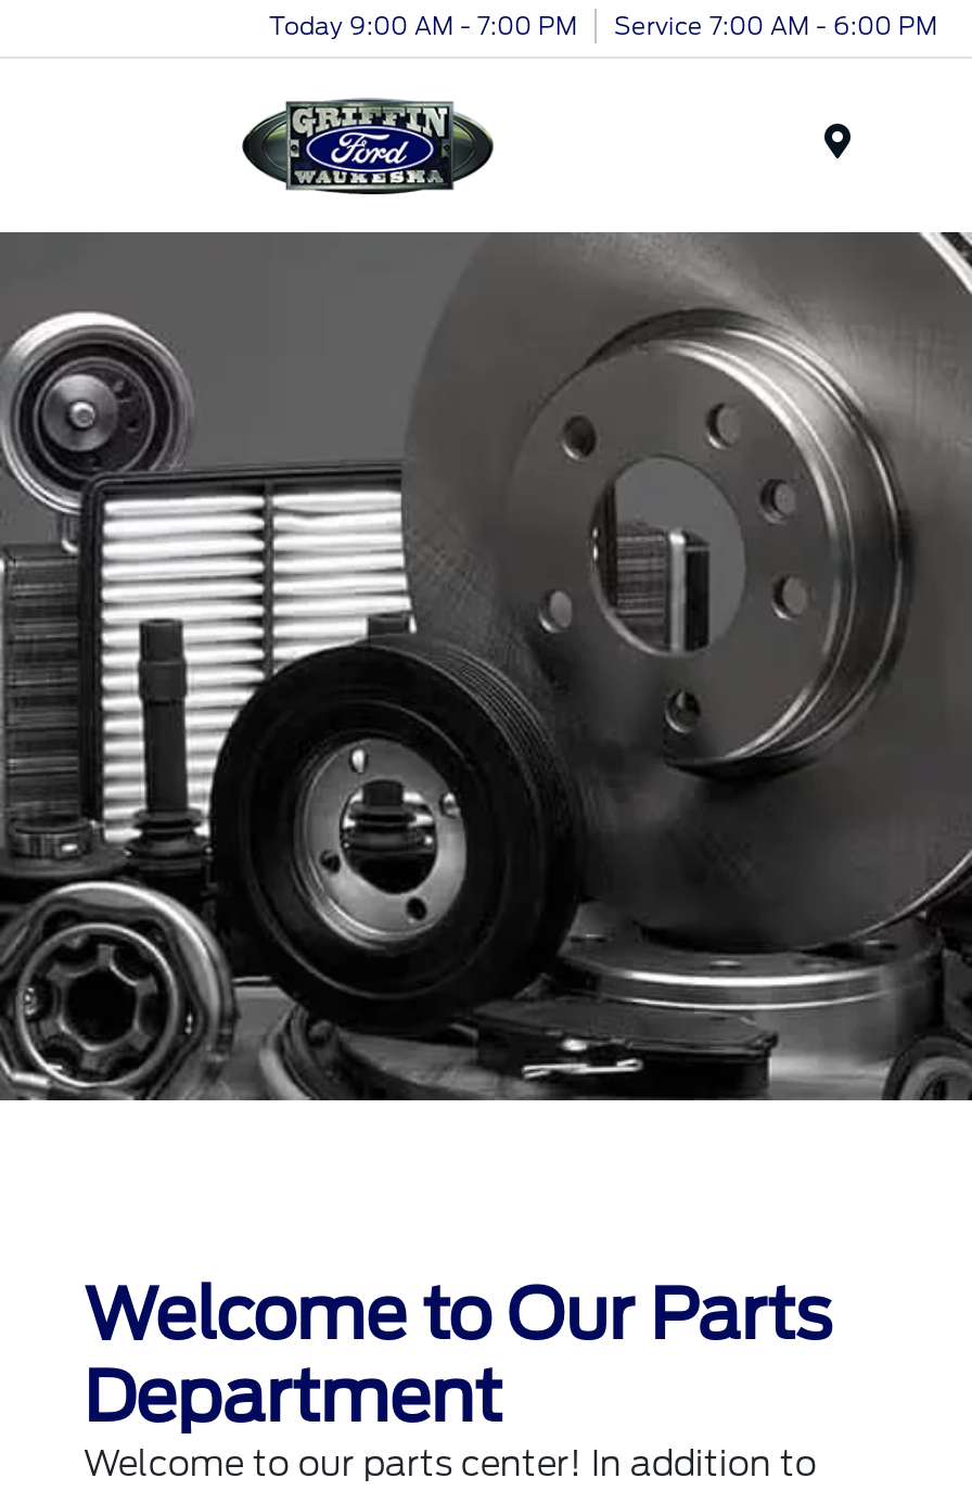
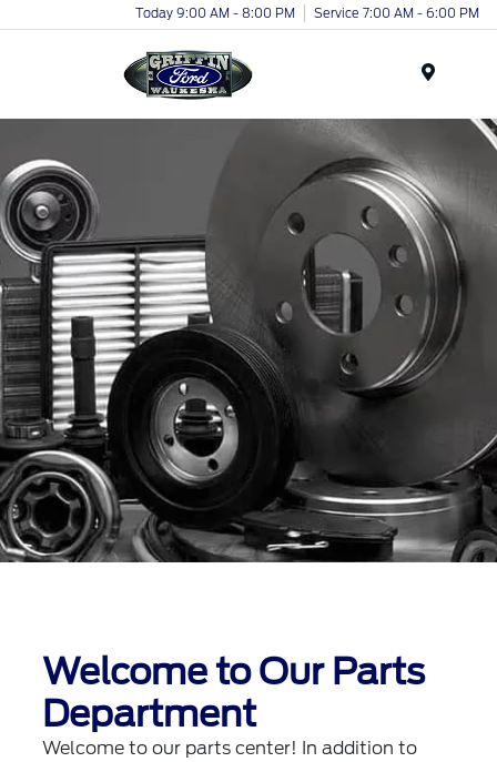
- Today 9:00 AM - 7:00 PM Service 7:00 AM - 6:00 PM
+ Today 9:00 AM - 8:00 PM Service 7:00 AM - 6:00 PM
